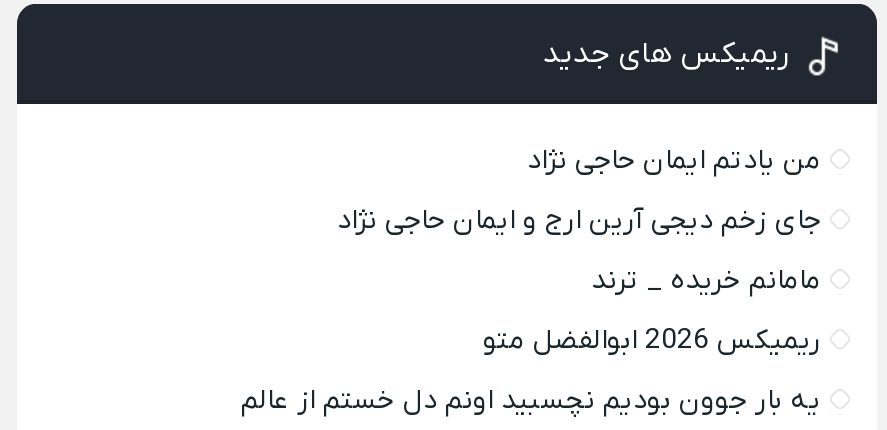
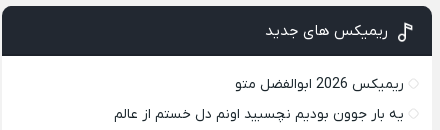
- من یادتم ایمان حاجی نژاد
- جای زخم دیجی آرین ارج و ایمان حاجی نژاد
- مامانم خریده _ ترند
